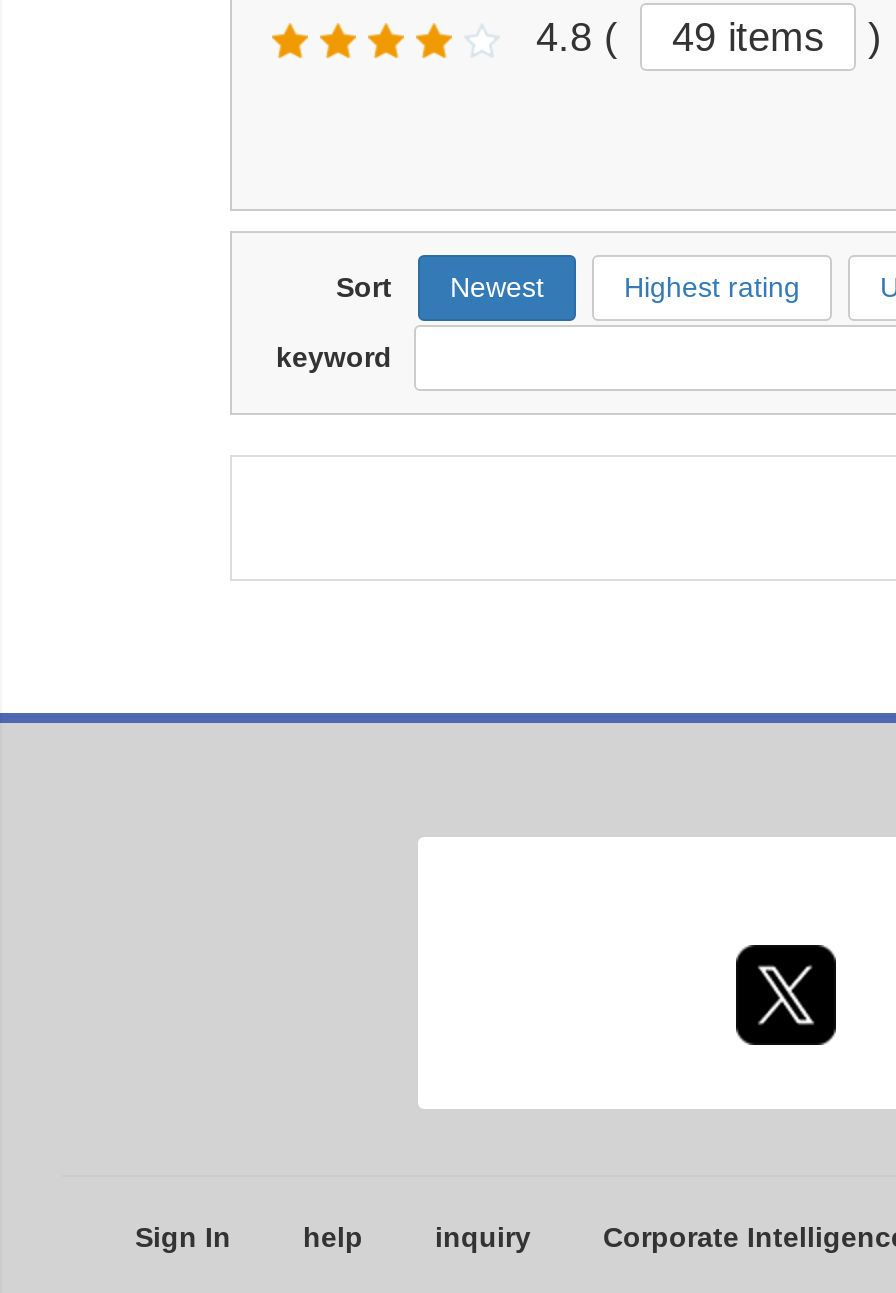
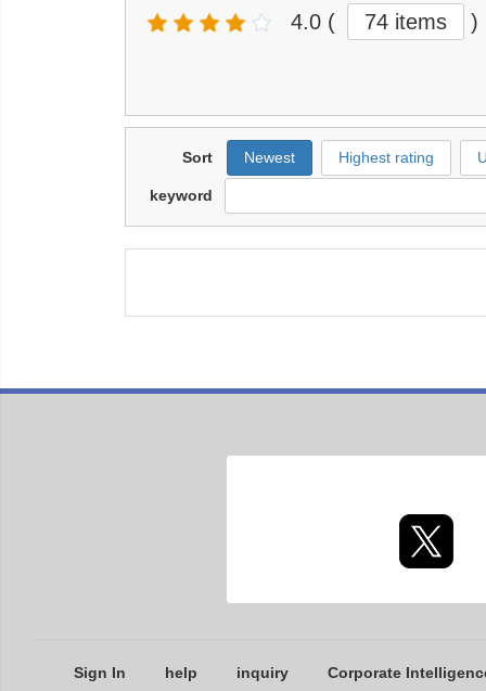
- 4.8 (
+ 4.0 (

- 49 items
+ 74 items
